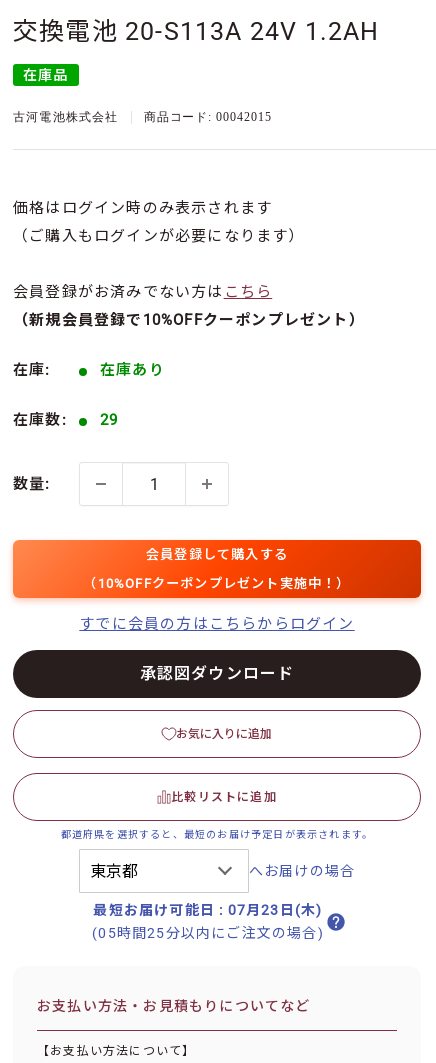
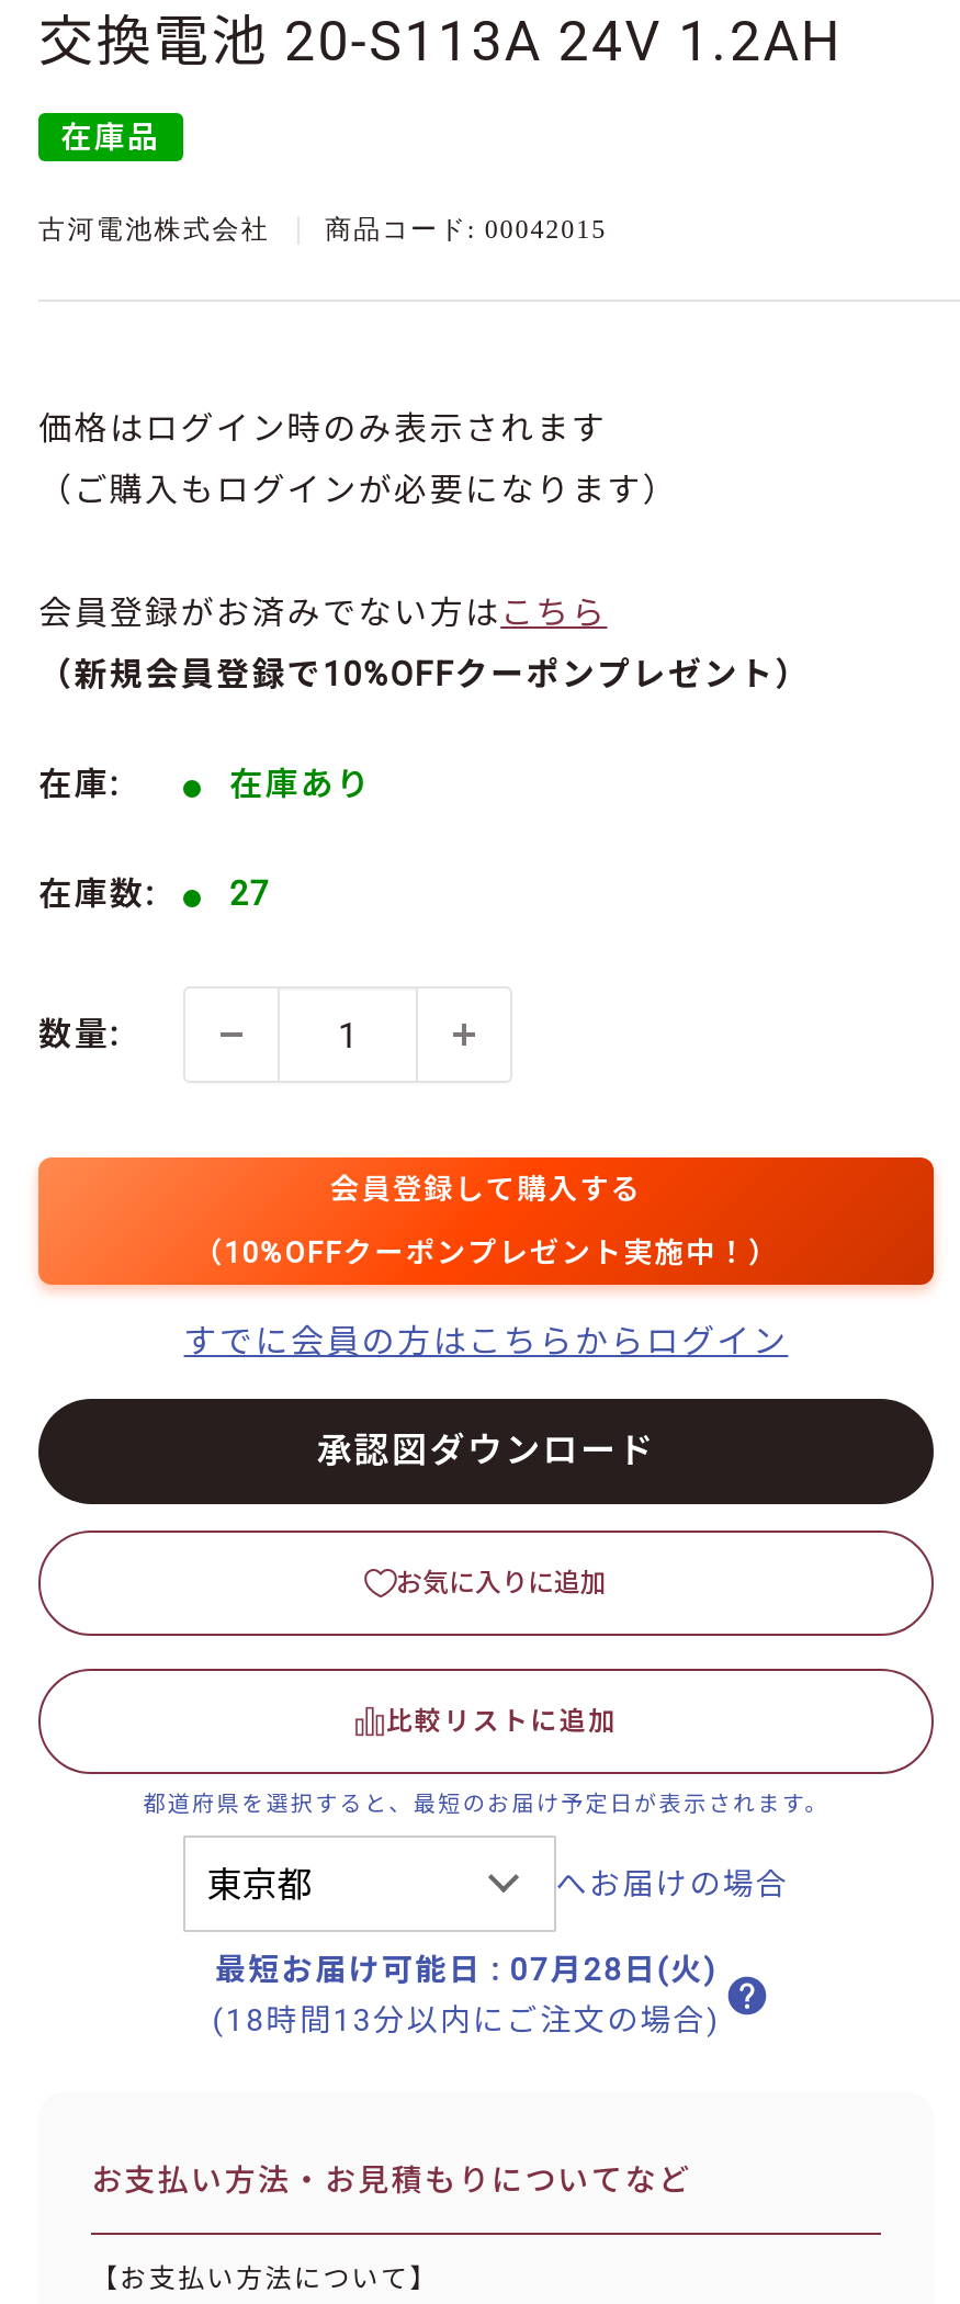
- 在庫数: 29
+ 在庫数: 27

- 最短お届け可能日: 07月23日(木)
+ 最短お届け可能日: 07月28日(火)

- (05時間25分以内にご注文の場合)
+ (18時間13分以内にご注文の場合)
